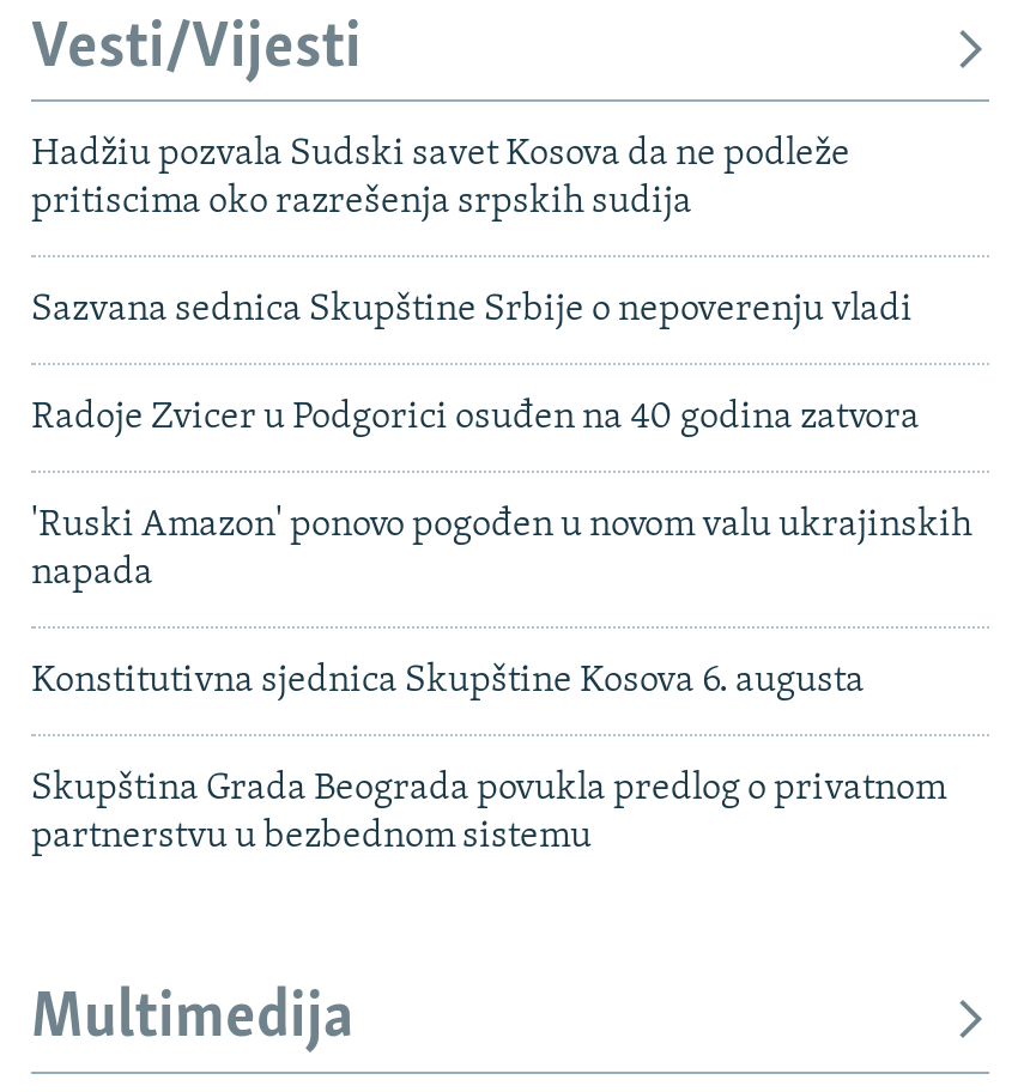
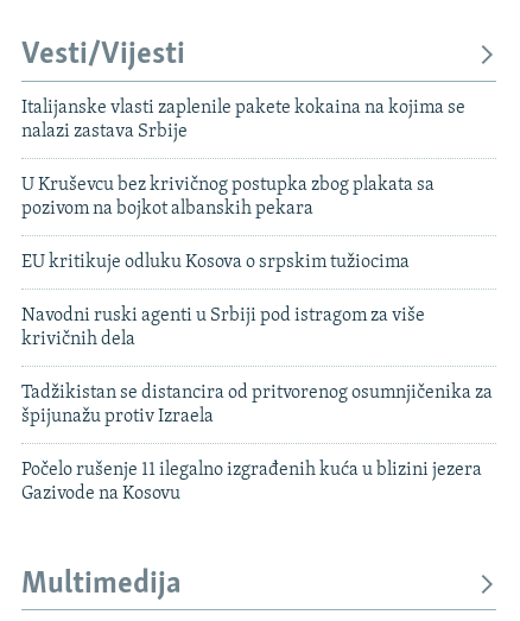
- Hadžiu pozvala Sudski savet Kosova da ne podleže
- pritiscima oko razrešenja srpskih sudija
+ Italijanske vlasti zaplenile pakete kokaina na kojima se
+ nalazi zastava Srbije

- Sazvana sednica Skupštine Srbije o nepoverenju vladi
+ U Kruševcu bez krivičnog postupka zbog plakata sa
+ pozivom na bojkot albanskih pekara

- Radoje Zvicer u Podgorici osuđen na 40 godina zatvora
+ EU kritikuje odluku Kosova o srpskim tužiocima

- 'Ruski Amazon' ponovo pogođen u novom valu ukrajinskih
- napada
+ Navodni ruski agenti u Srbiji pod istragom za više
+ krivičnih dela

- Konstitutivna sjednica Skupštine Kosova 6. augusta
+ Tadžikistan se distancira od pritvorenog osumnjičenika za
+ špijunažu protiv Izraela

- Skupština Grada Beograda povukla predlog o privatnom
- partnerstvu u bezbednom sistemu
+ Počelo rušenje 11 ilegalno izgrađenih kuća u blizini jezera
+ Gazivode na Kosovu
